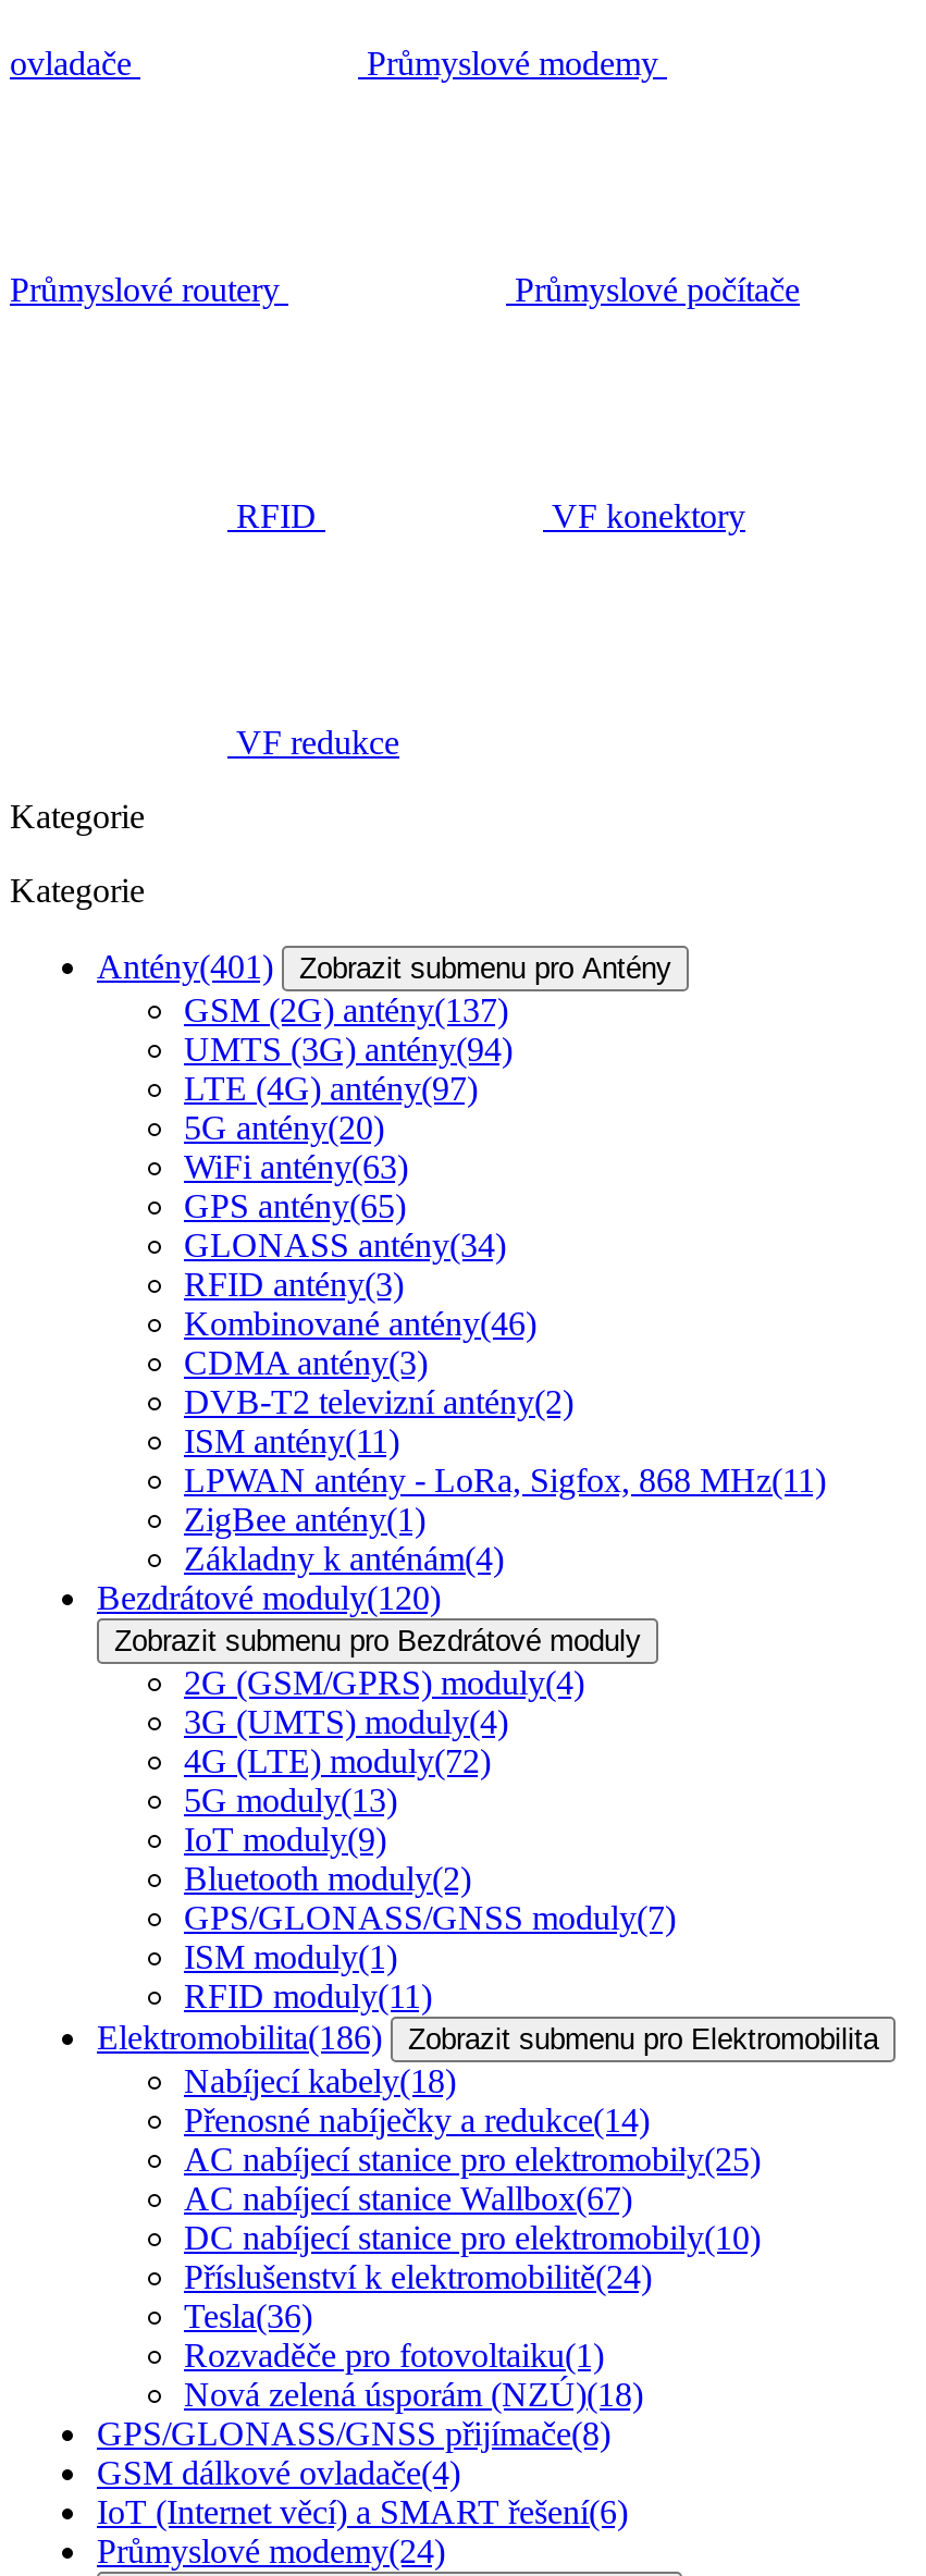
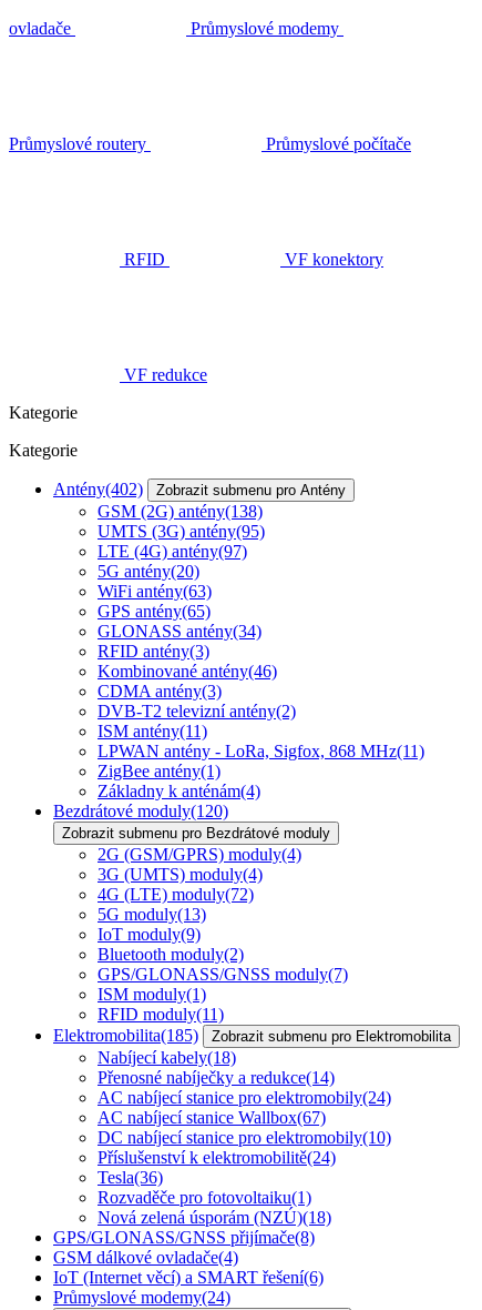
- Antény(401) Zobrazit submenu pro Antény
+ Antény(402) Zobrazit submenu pro Antény

- GSM (2G) antény(137)
+ GSM (2G) antény(138)

- UMTS (3G) antény(94)
+ UMTS (3G) antény(95)

- Elektromobilita(186)
+ Elektromobilita(185)

- AC nabíjecí stanice pro elektromobily(25)
+ AC nabíjecí stanice pro elektromobily(24)
